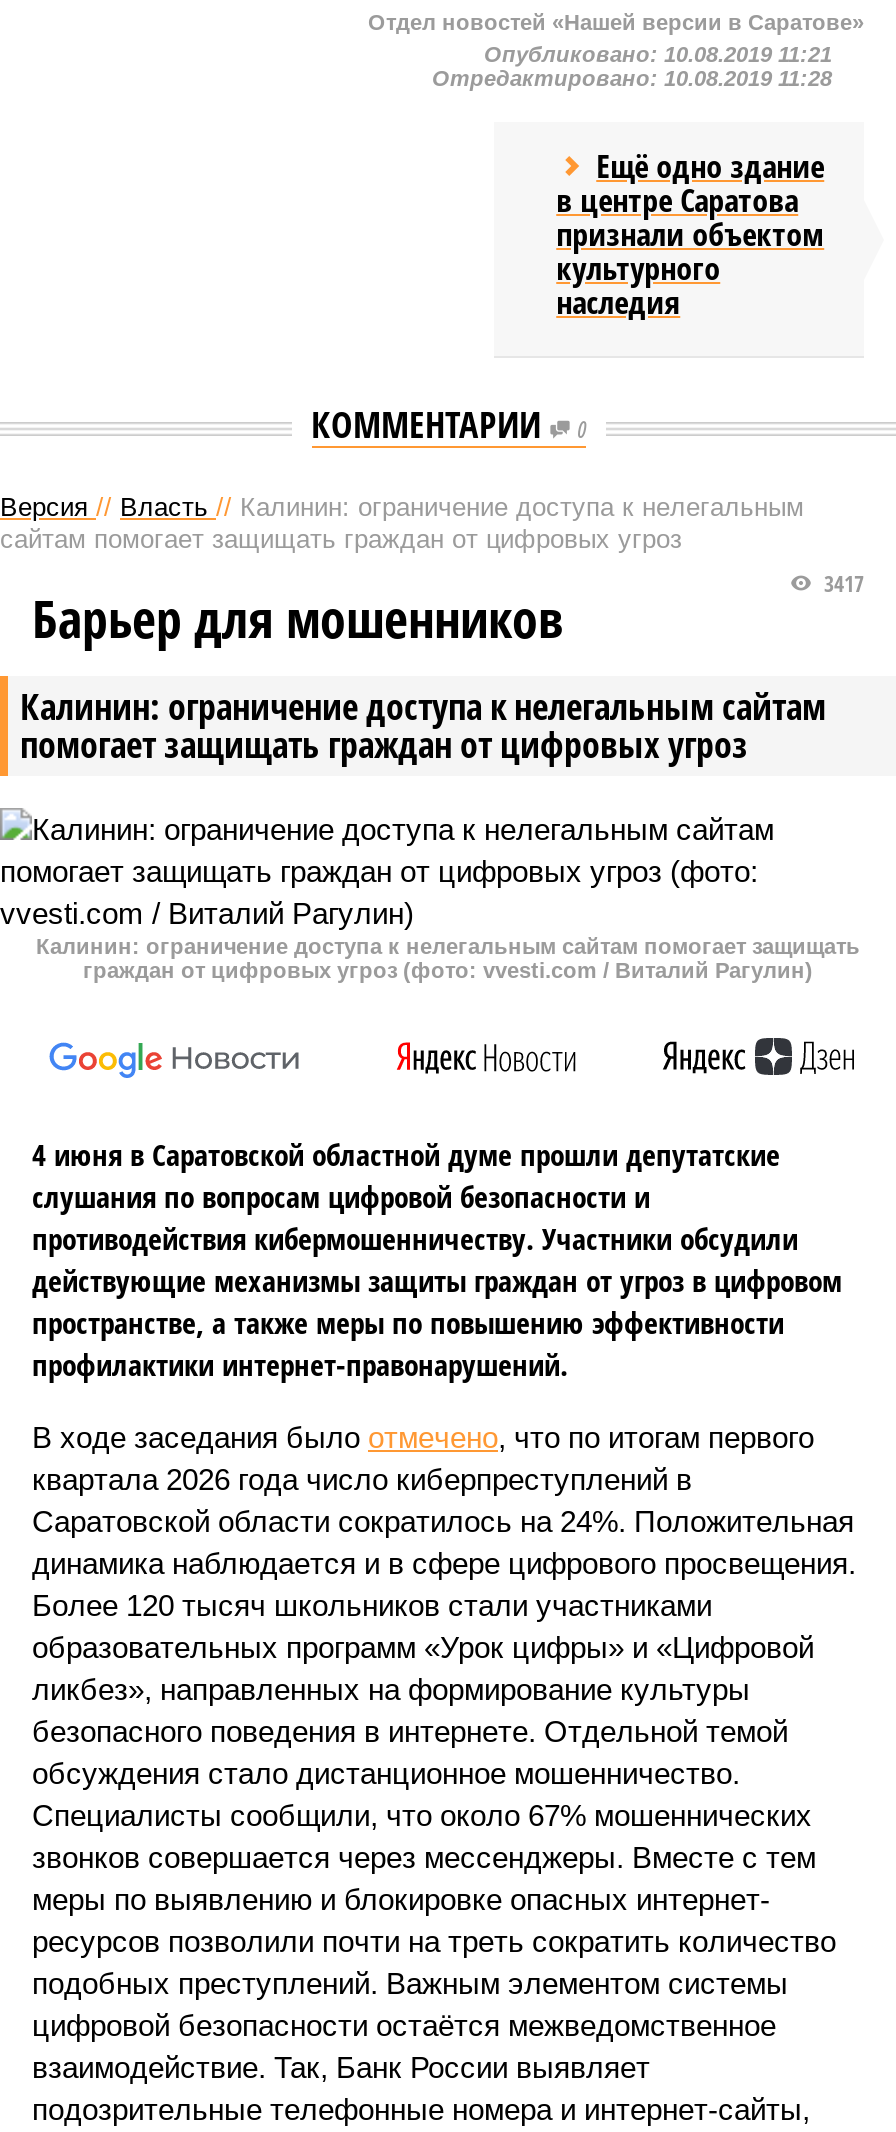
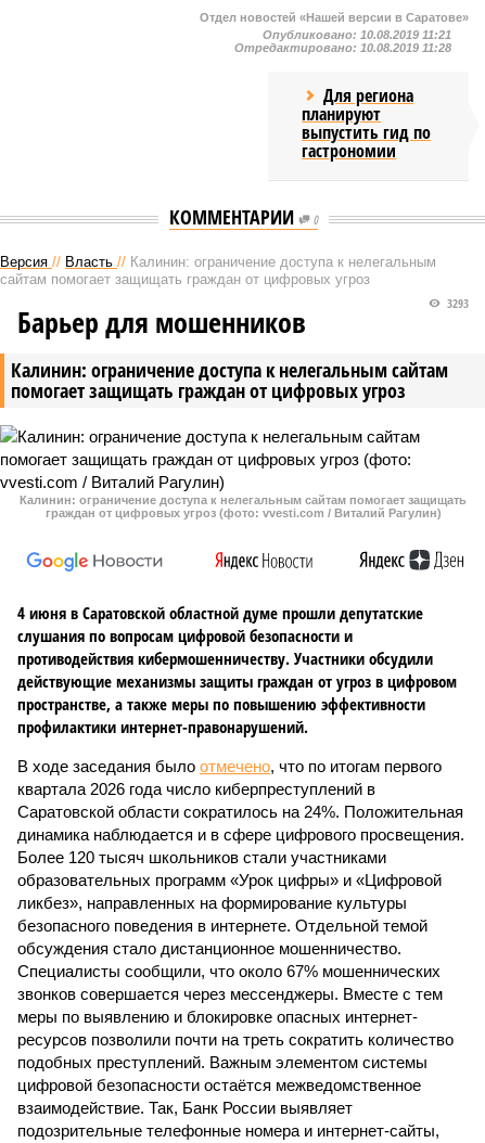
- Ещё одно здание
- в центре Саратова
- признали объектом
- культурного
- наследия
+ Для региона
+ планируют
+ выпустить гид по
+ гастрономии

- 3417
+ 3293
